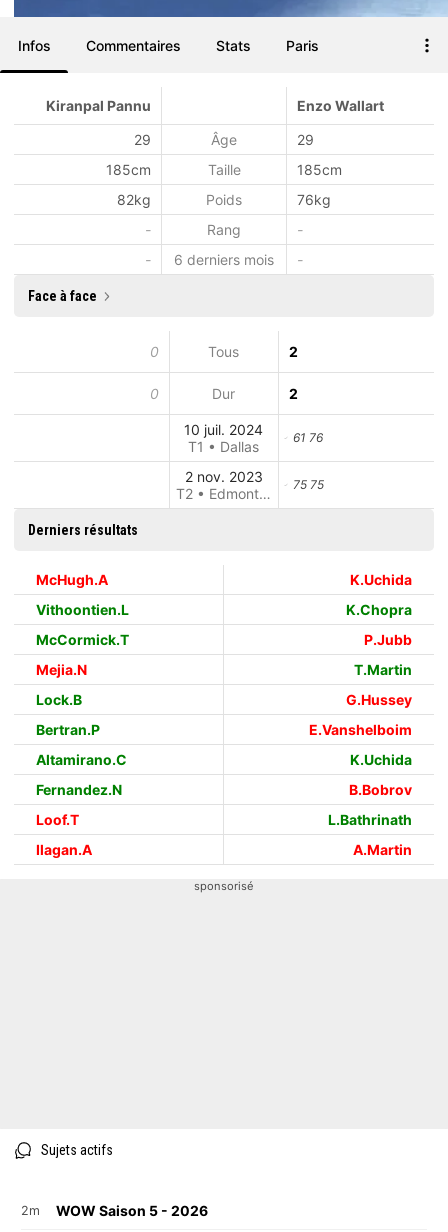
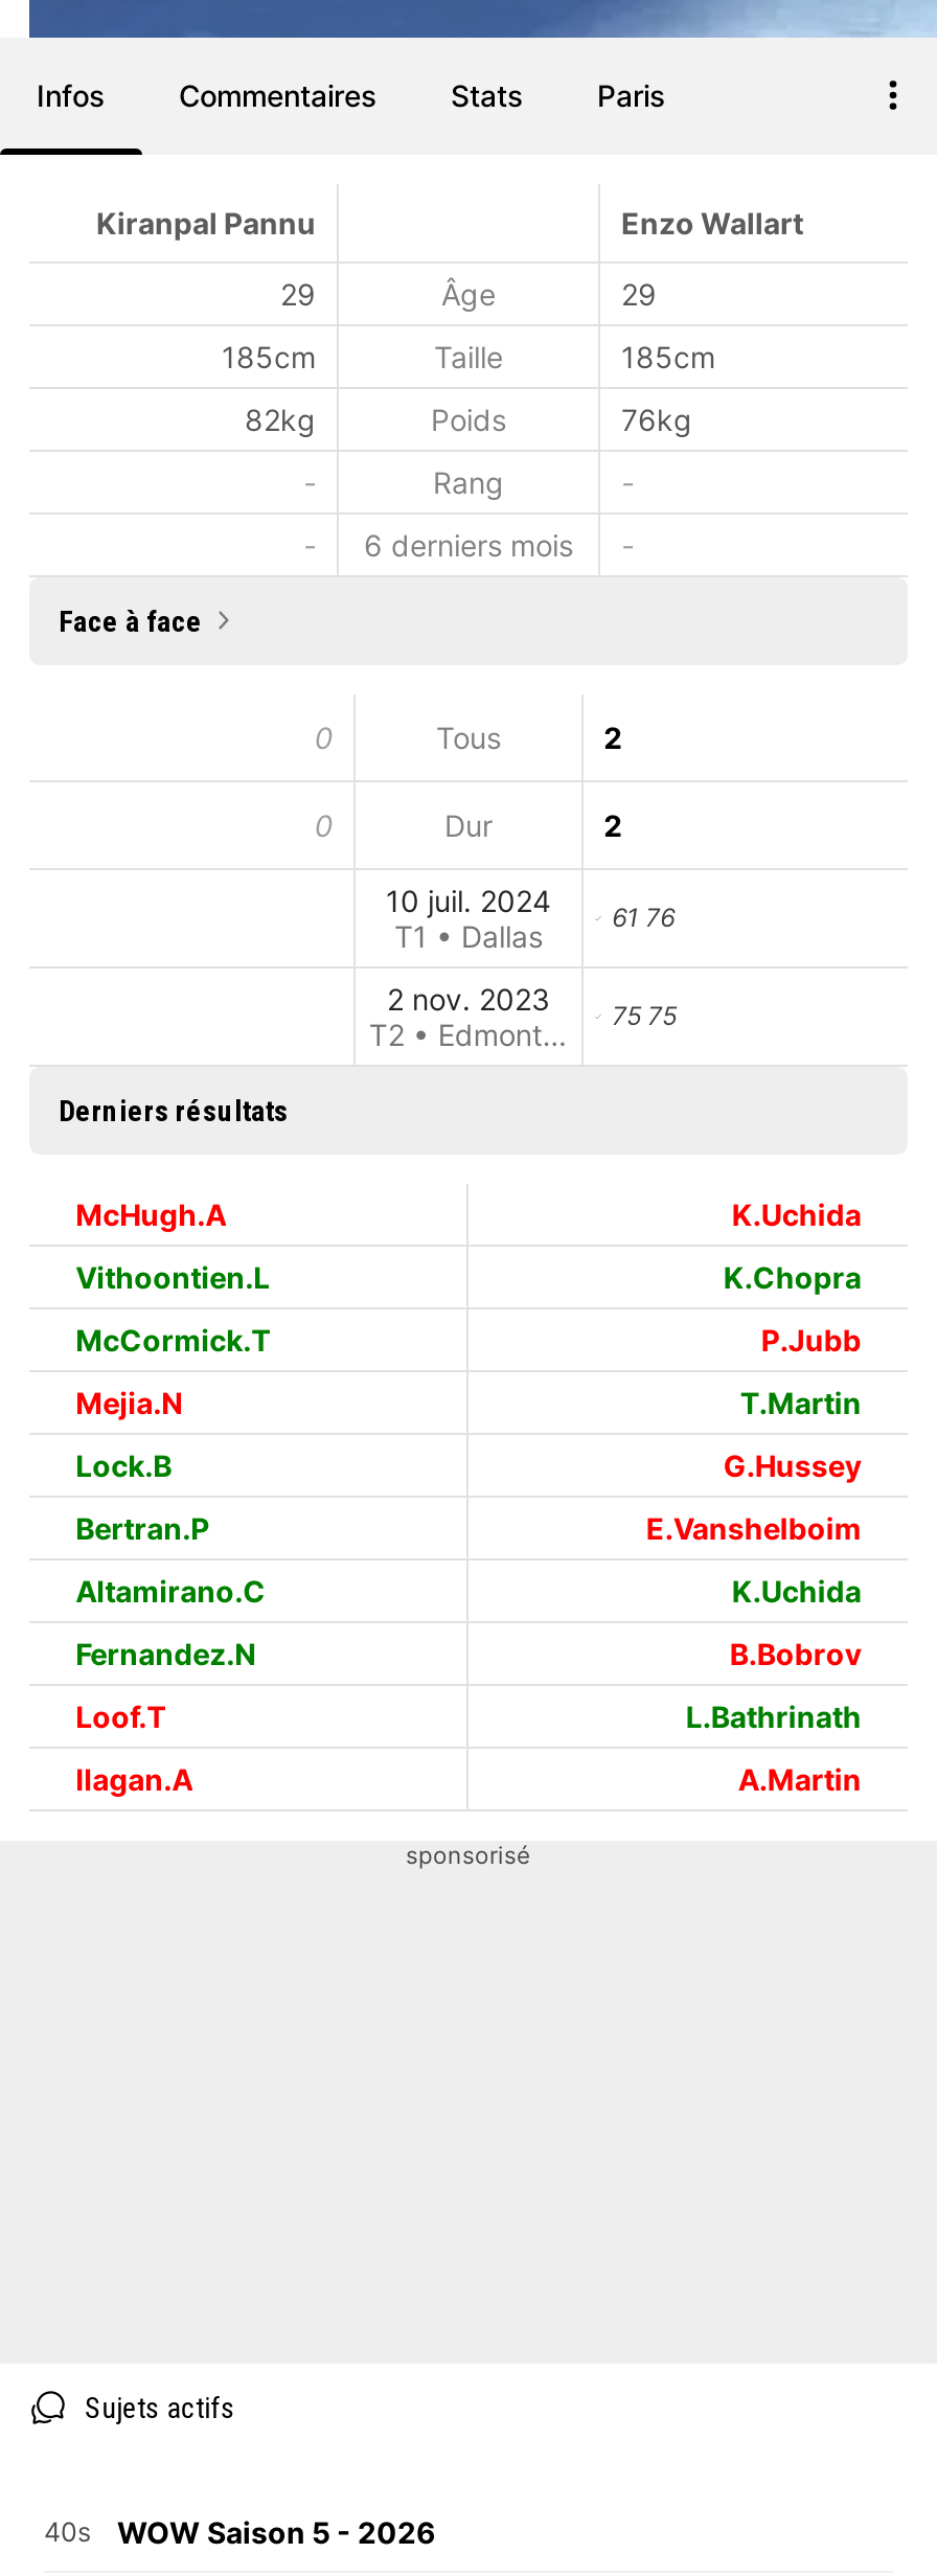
- 2m WOW Saison 5 - 2026
+ 40s WOW Saison 5 - 2026
